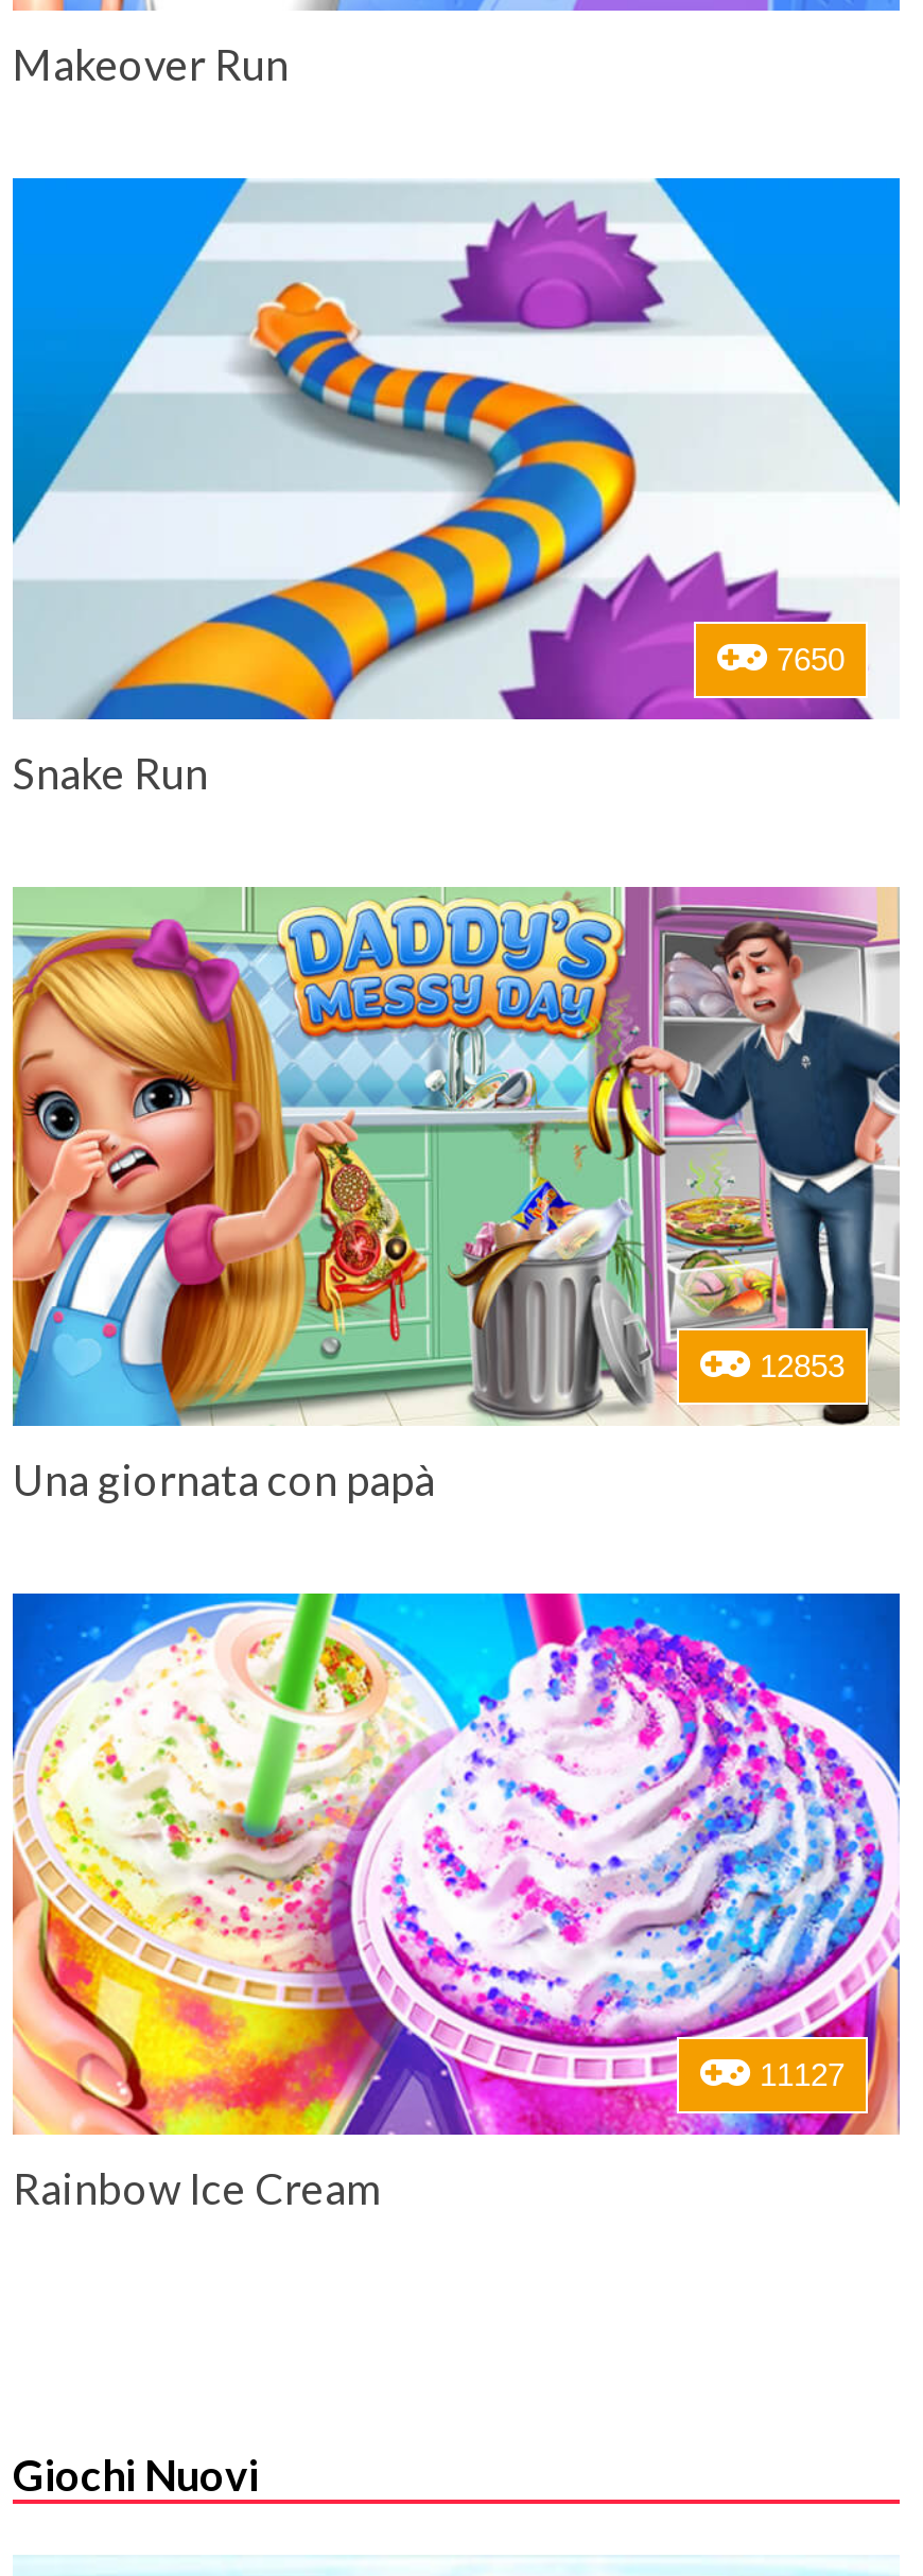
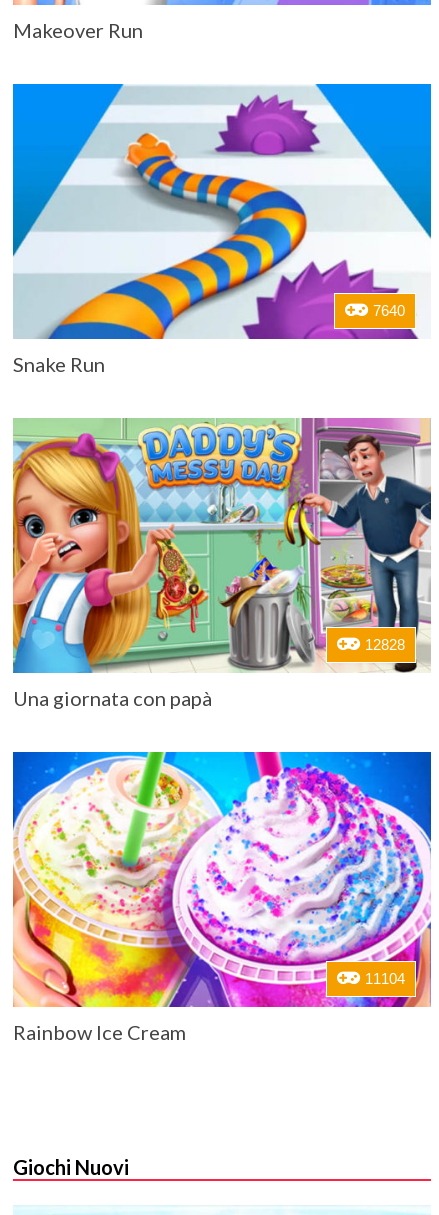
- 7650
+ 7640

- 12853
+ 12828

- 11127
+ 11104
